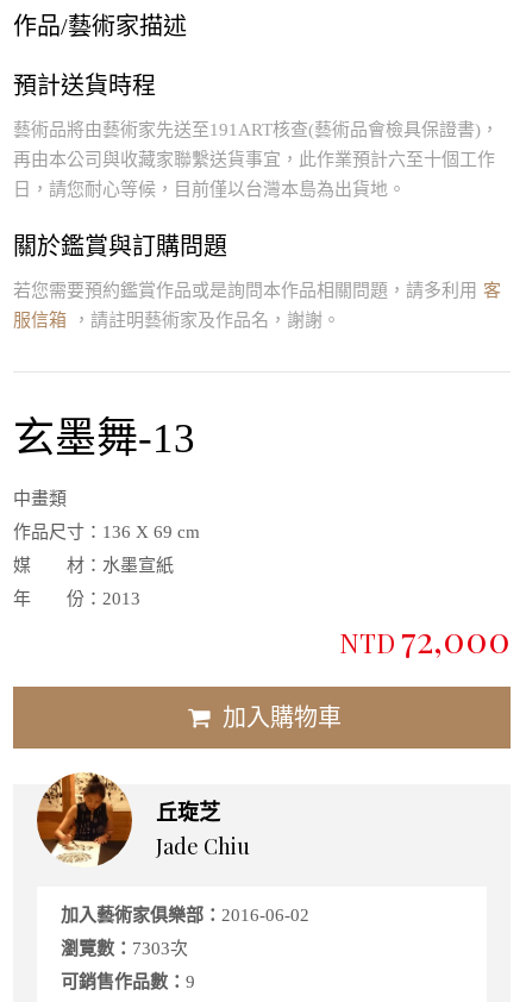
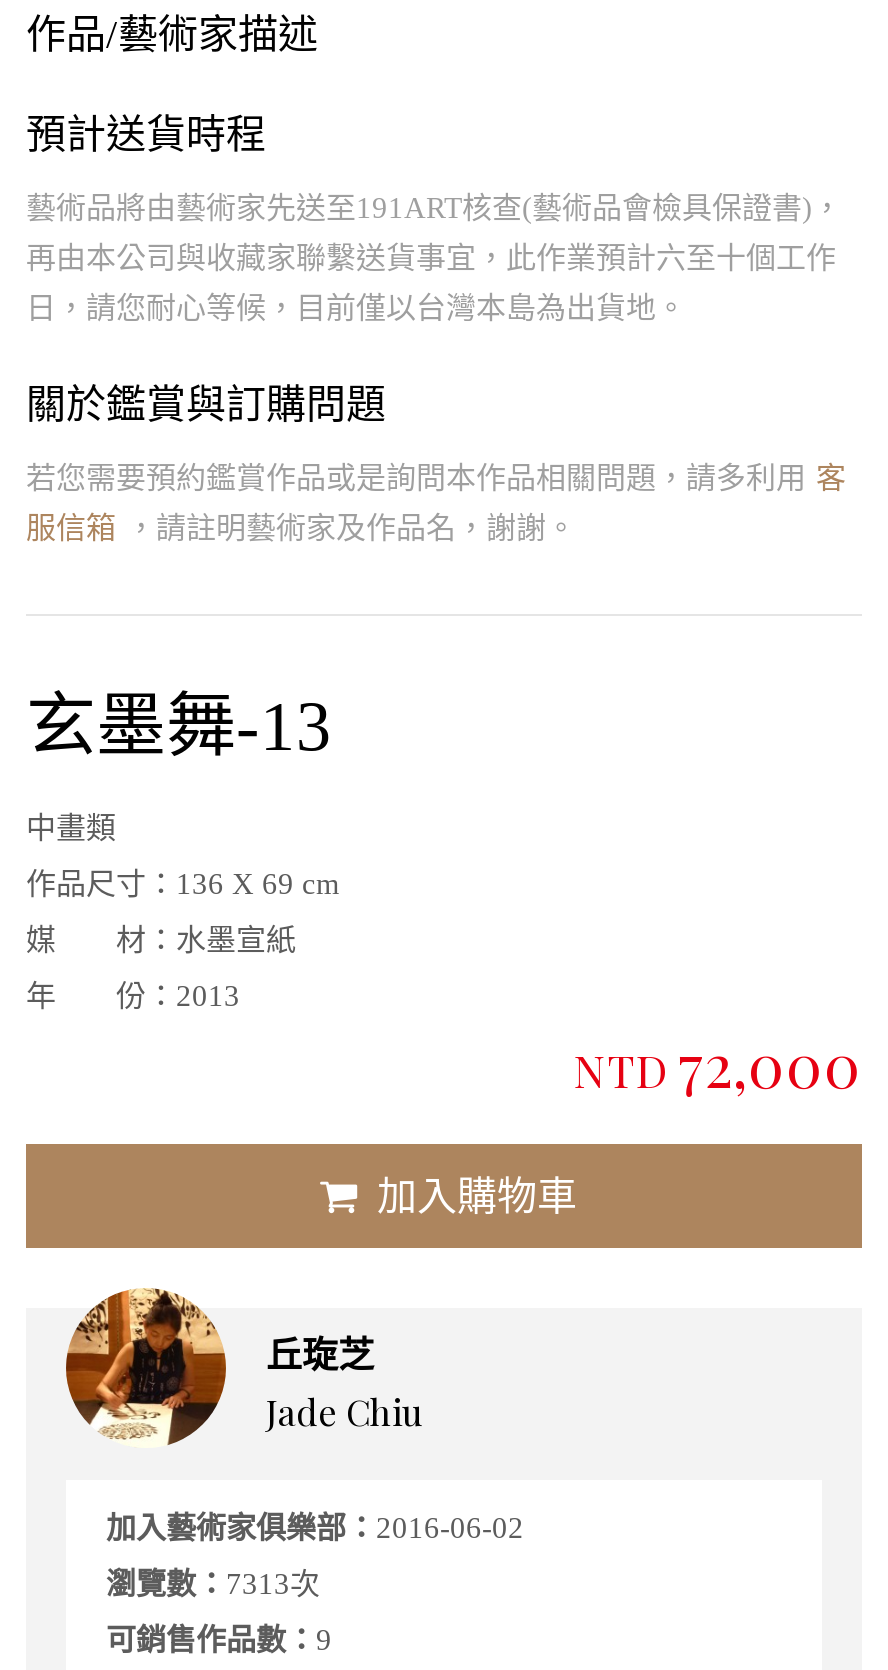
- 瀏覽數：7303次
+ 瀏覽數：7313次
